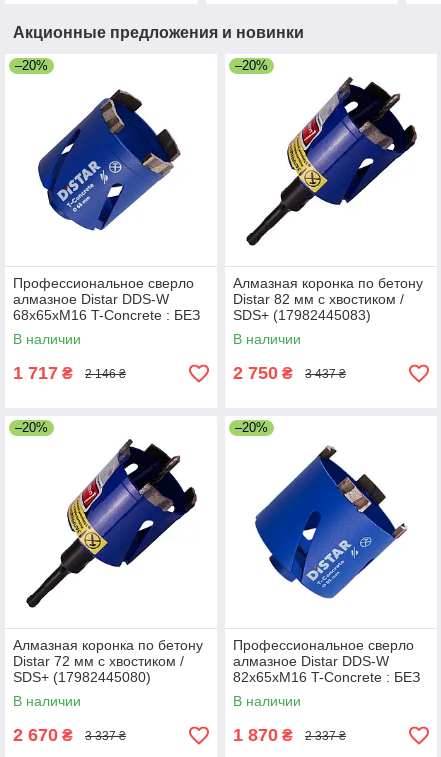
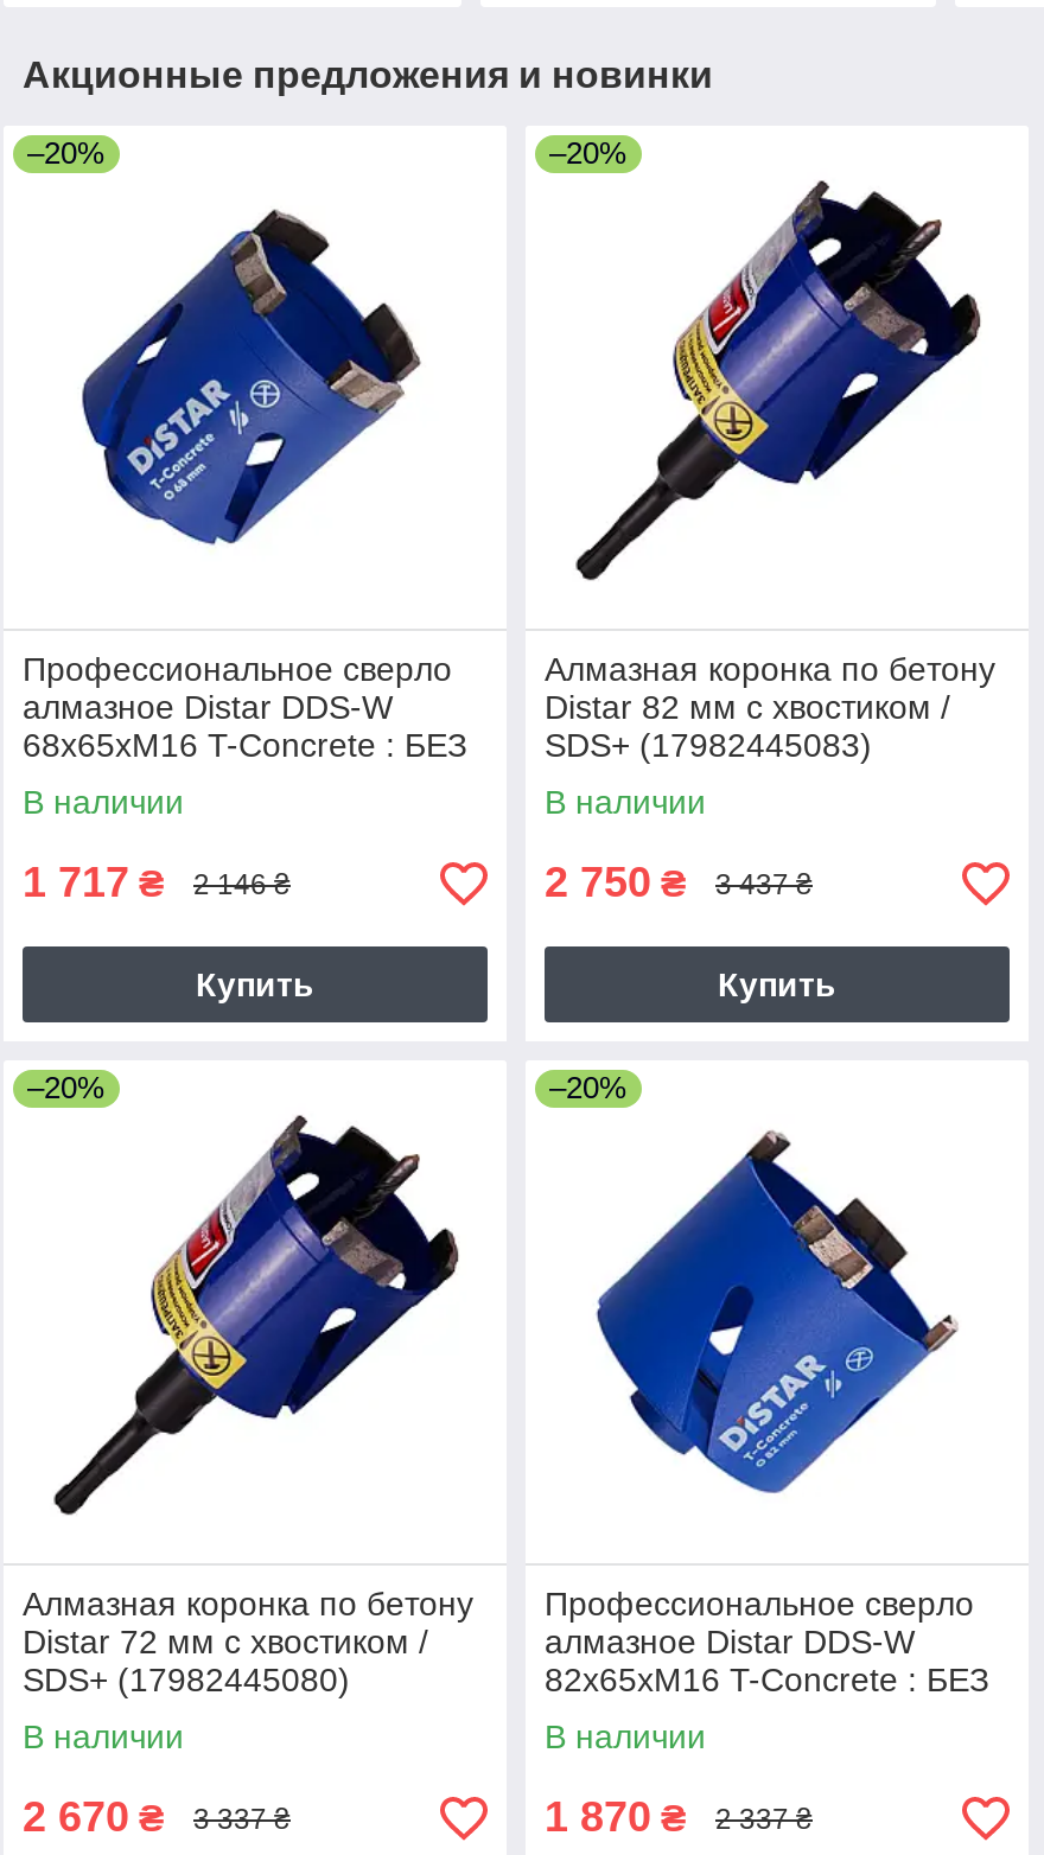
+ Купить

+ Купить
